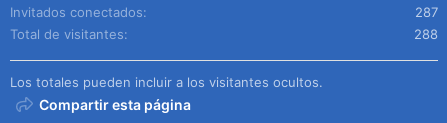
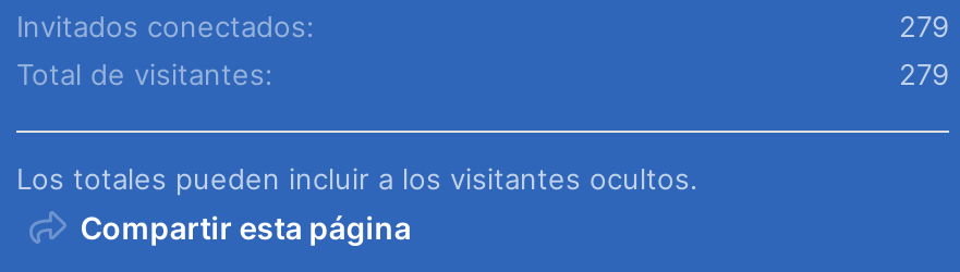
- 287
+ 279

- 288
+ 279
